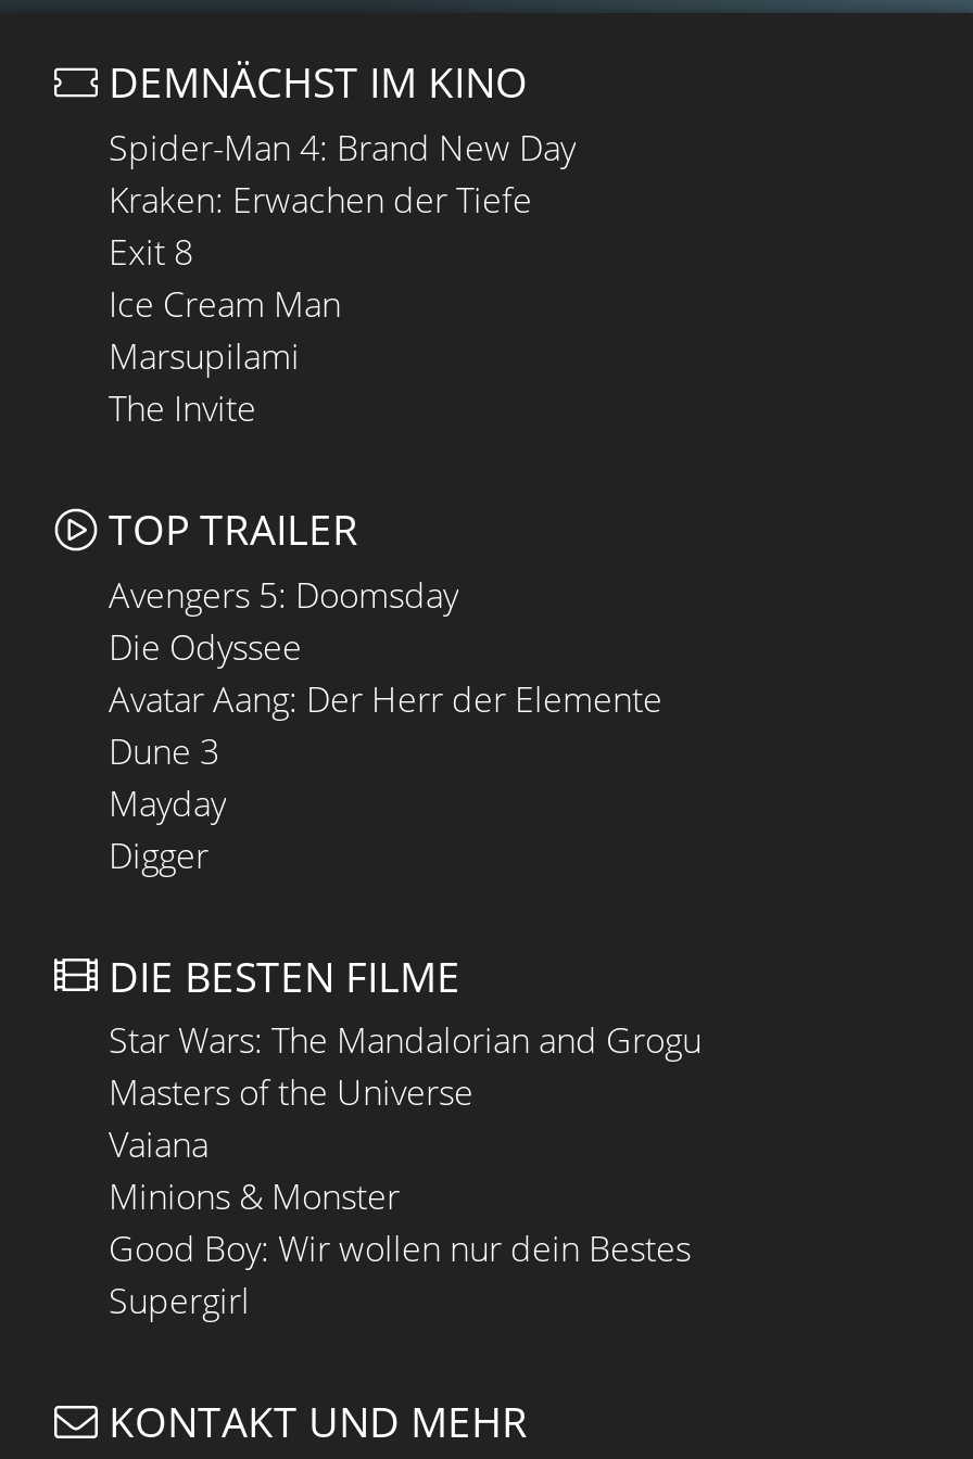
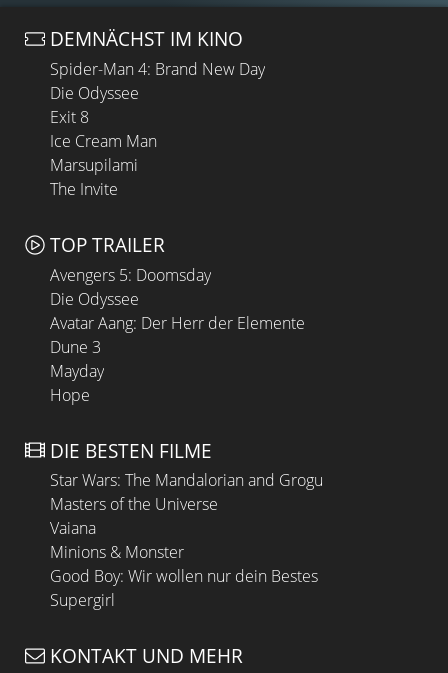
- Kraken: Erwachen der Tiefe
+ Die Odyssee

- Digger
+ Hope
